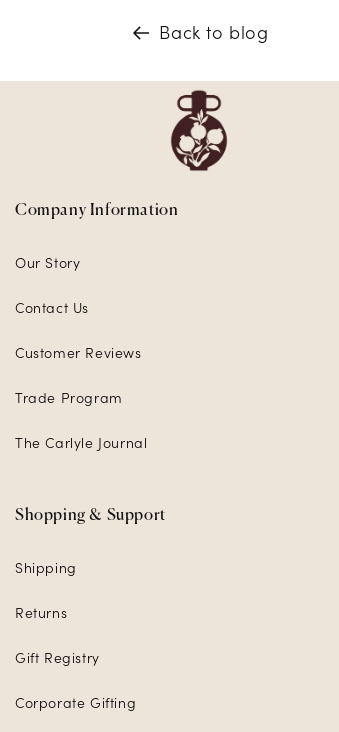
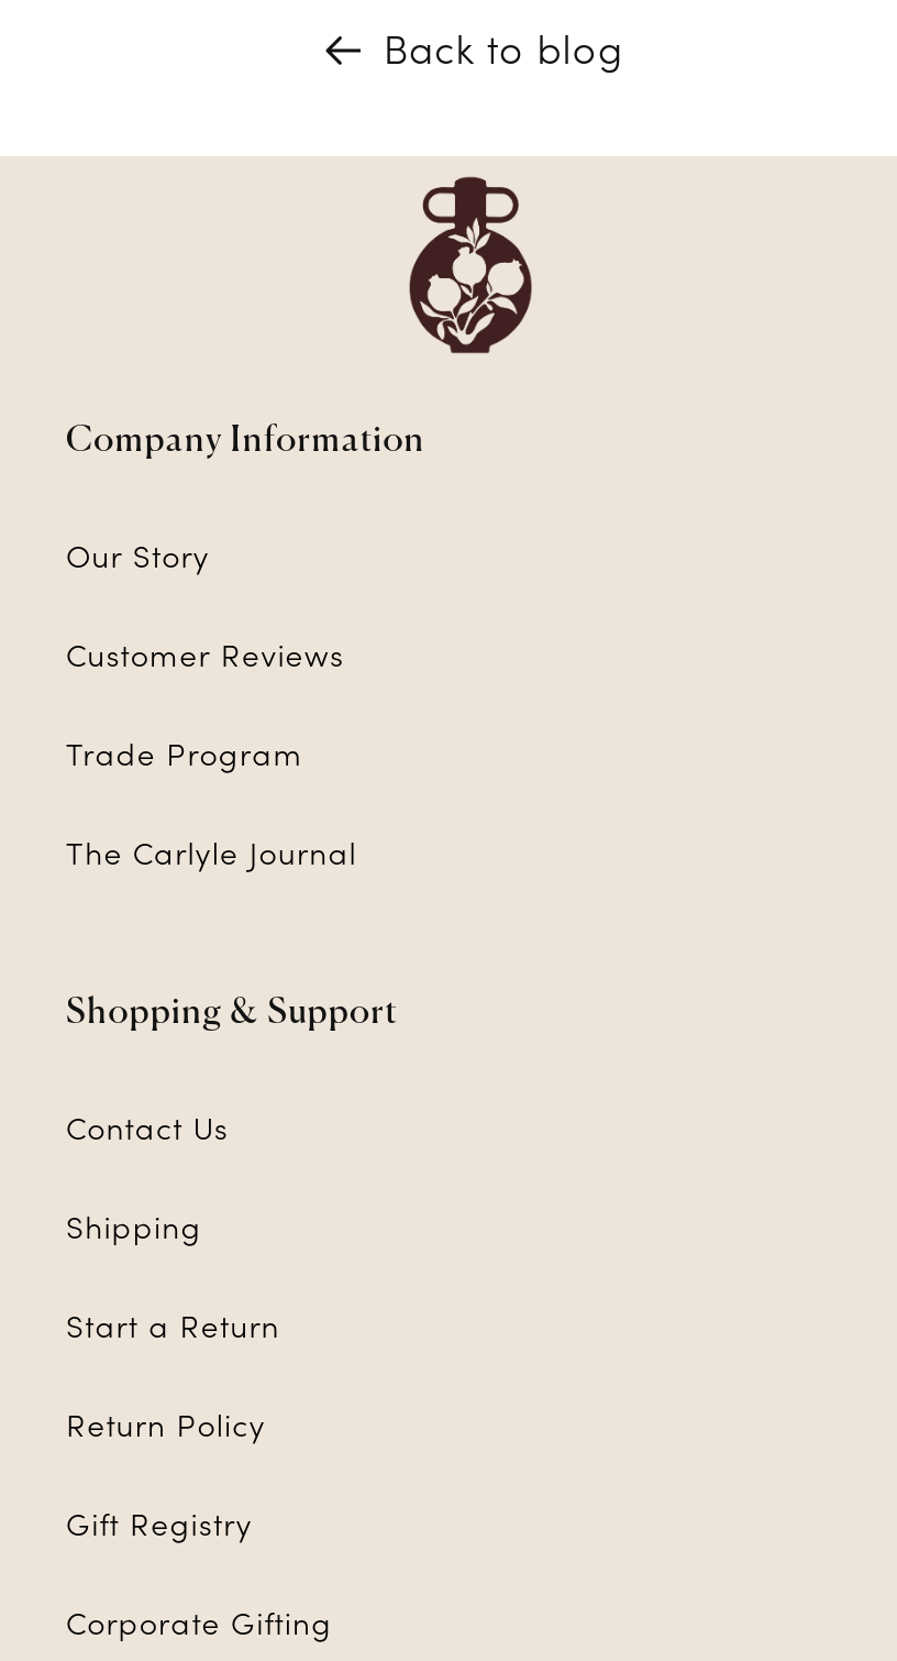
moved down: Contact Us

moved up: Customer Reviews | Trade Program | The Carlyle Journal | Shopping & Support

- Returns
+ Start a Return
+ Return Policy
